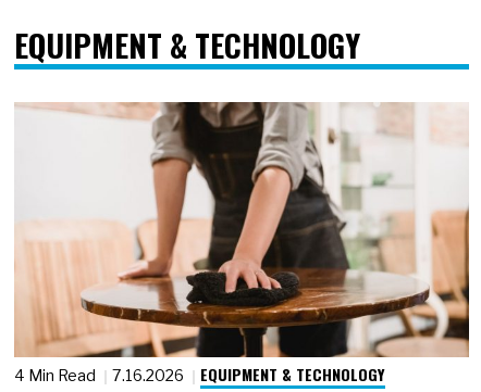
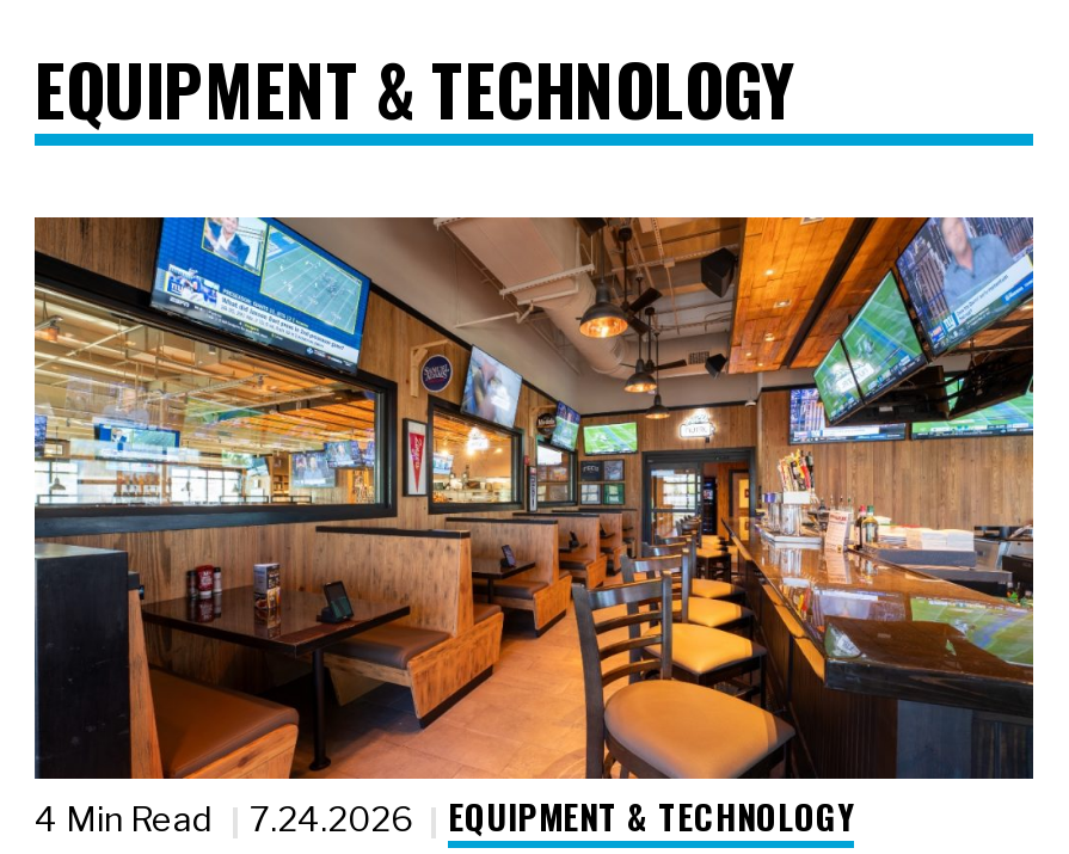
- [image]
- 4 Min Read 7.16.2026 EQUIPMENT & TECHNOLOGY
+ [image]
+ 4 Min Read 7.24.2026 EQUIPMENT & TECHNOLOGY
